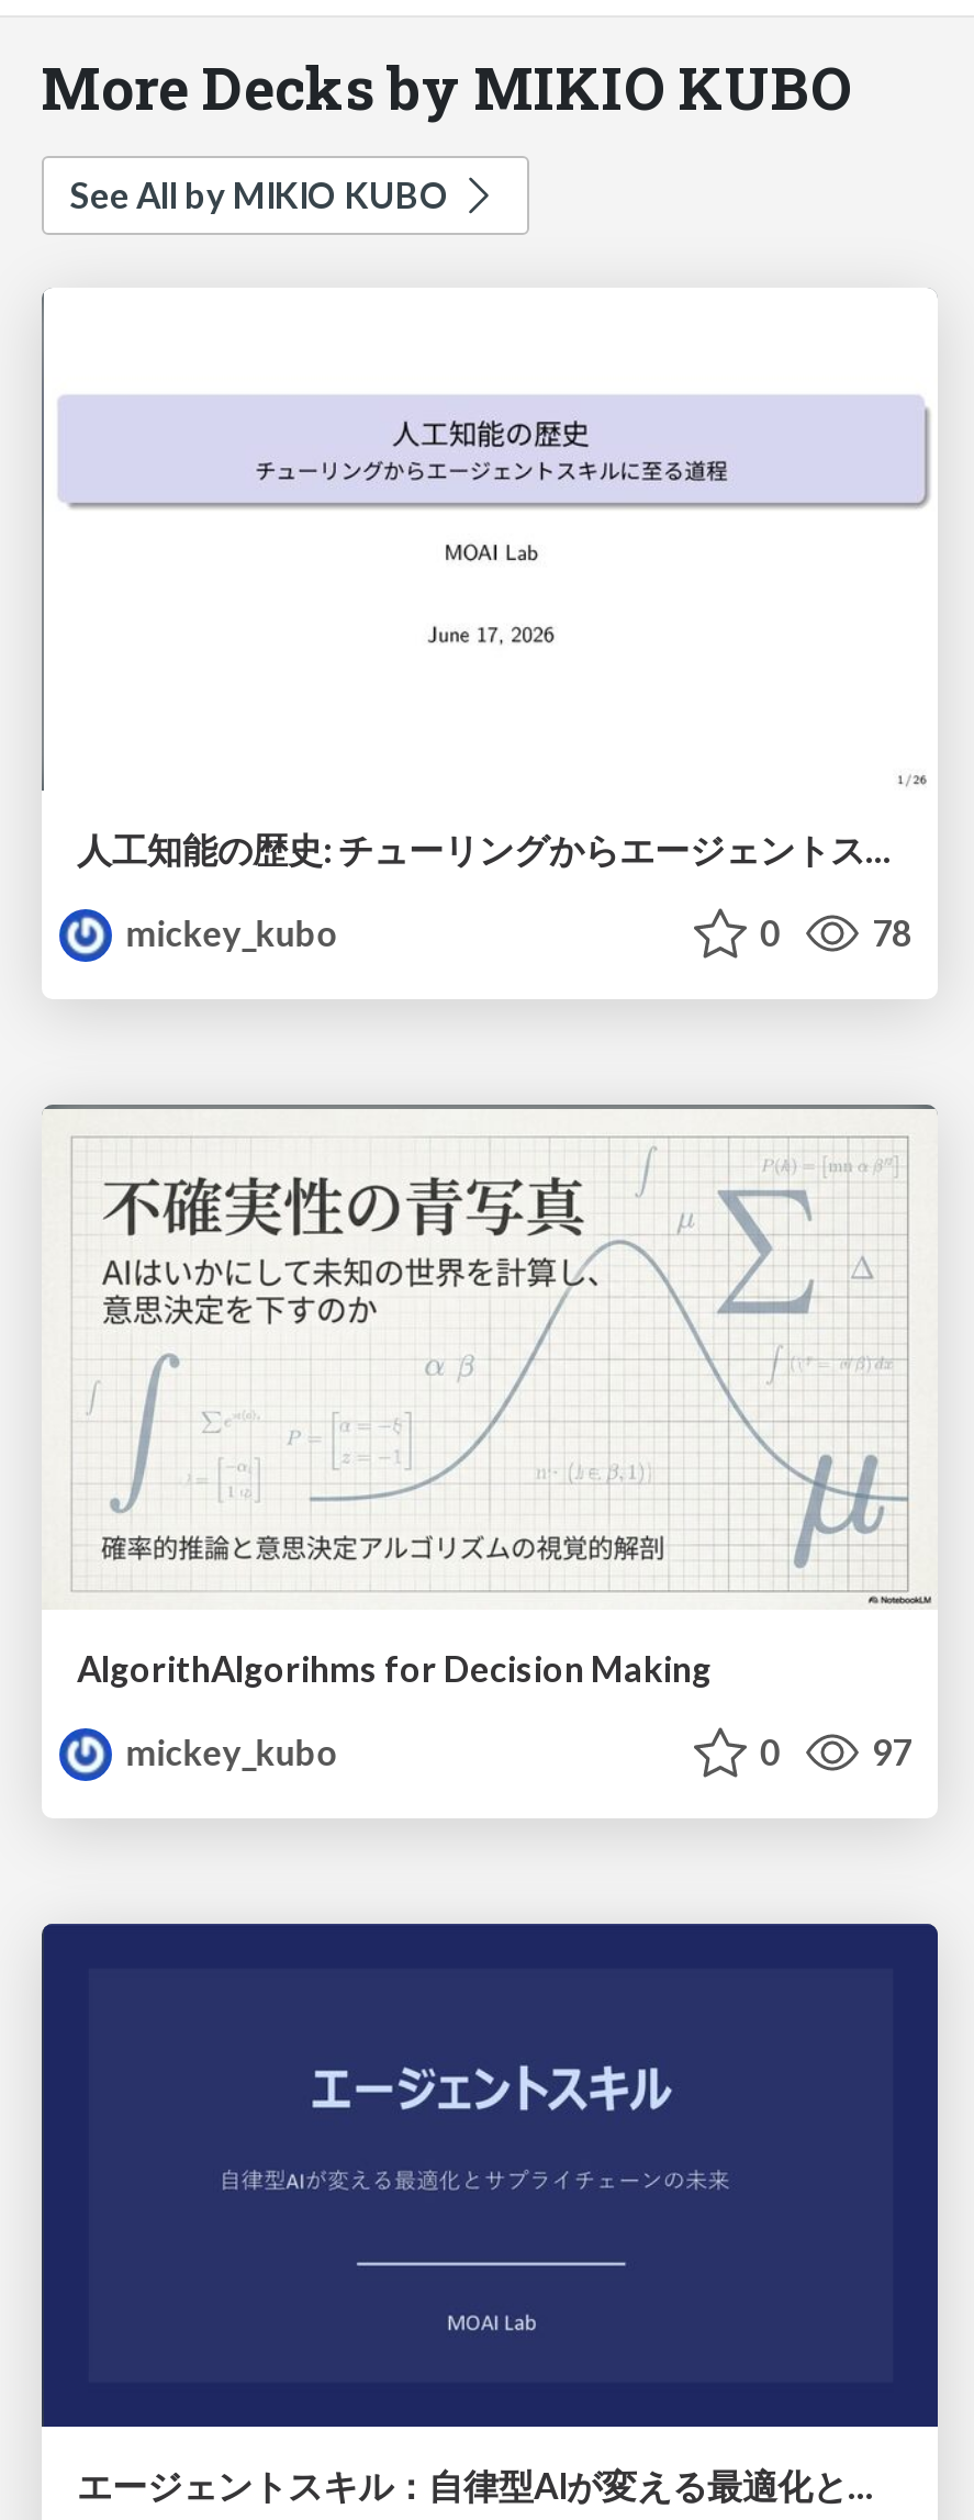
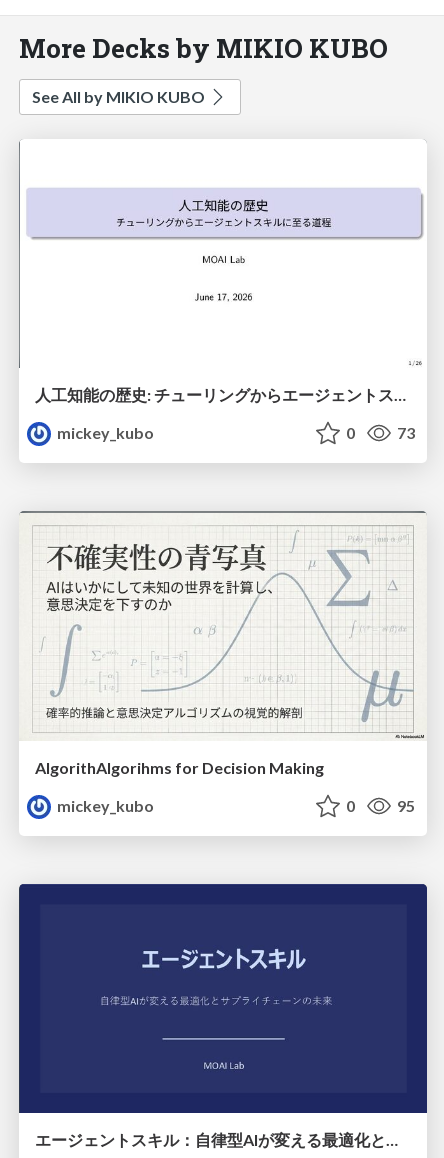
- 78
+ 73

- 97
+ 95
